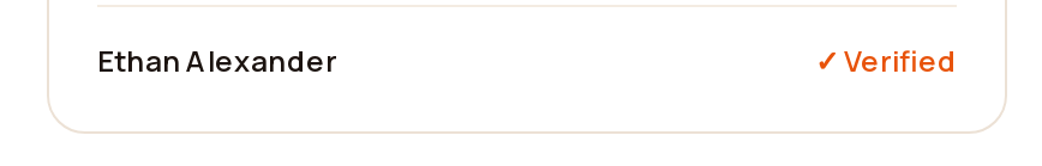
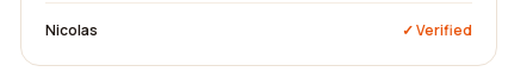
- Ethan Alexander
+ Nicolas
